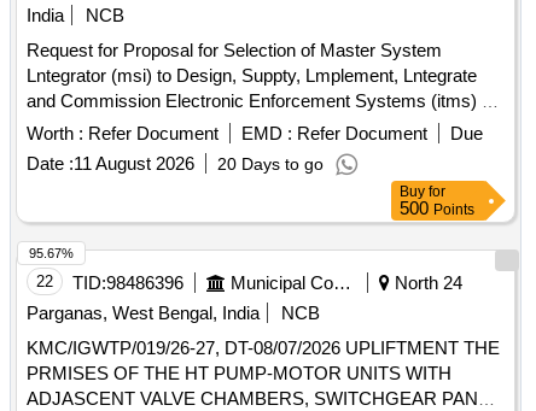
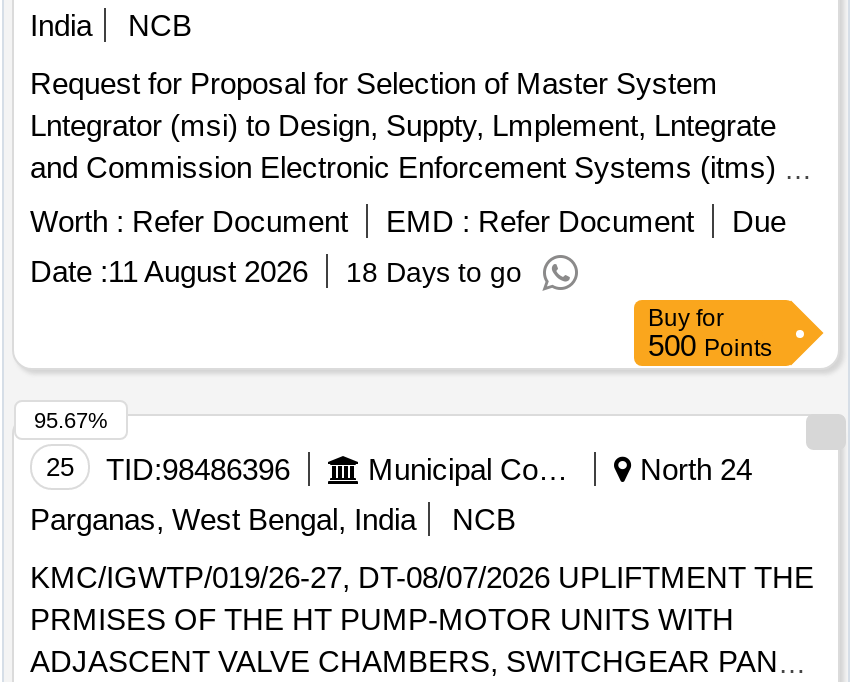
- Date : 11 August 2026 20 Days to go
+ Date : 11 August 2026 18 Days to go

- 22 TID:98486396
+ 25 TID:98486396
